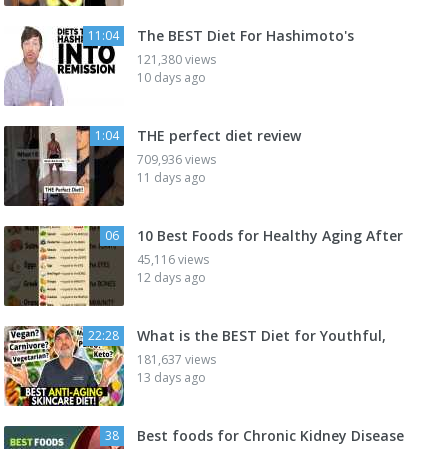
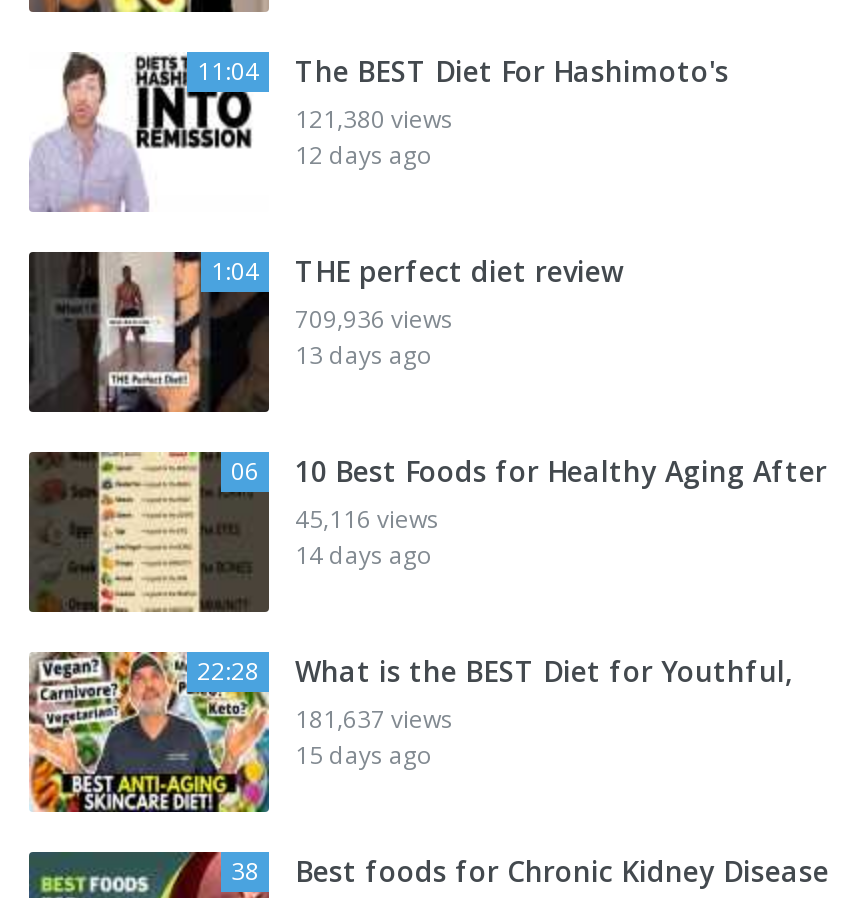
- 10 days ago
+ 12 days ago

- 11 days ago
+ 13 days ago

- 12 days ago
+ 14 days ago

- 13 days ago
+ 15 days ago
